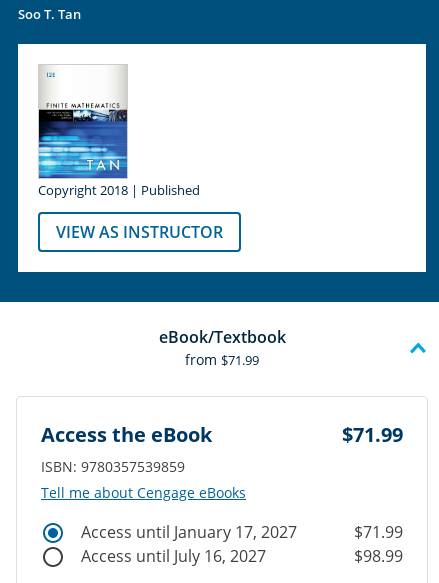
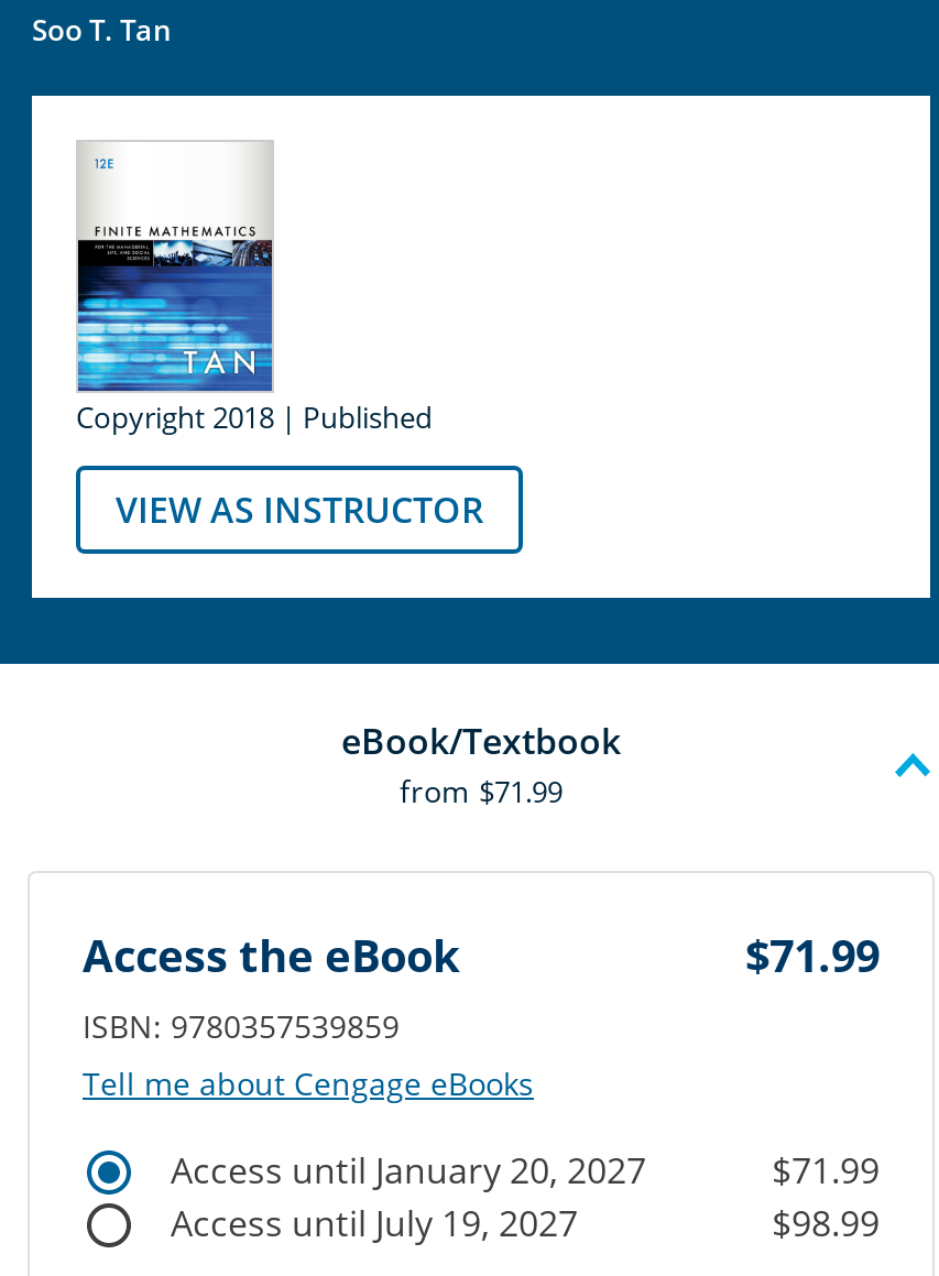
- Access until January 17, 2027
+ Access until January 20, 2027

- Access until July 16, 2027
+ Access until July 19, 2027
